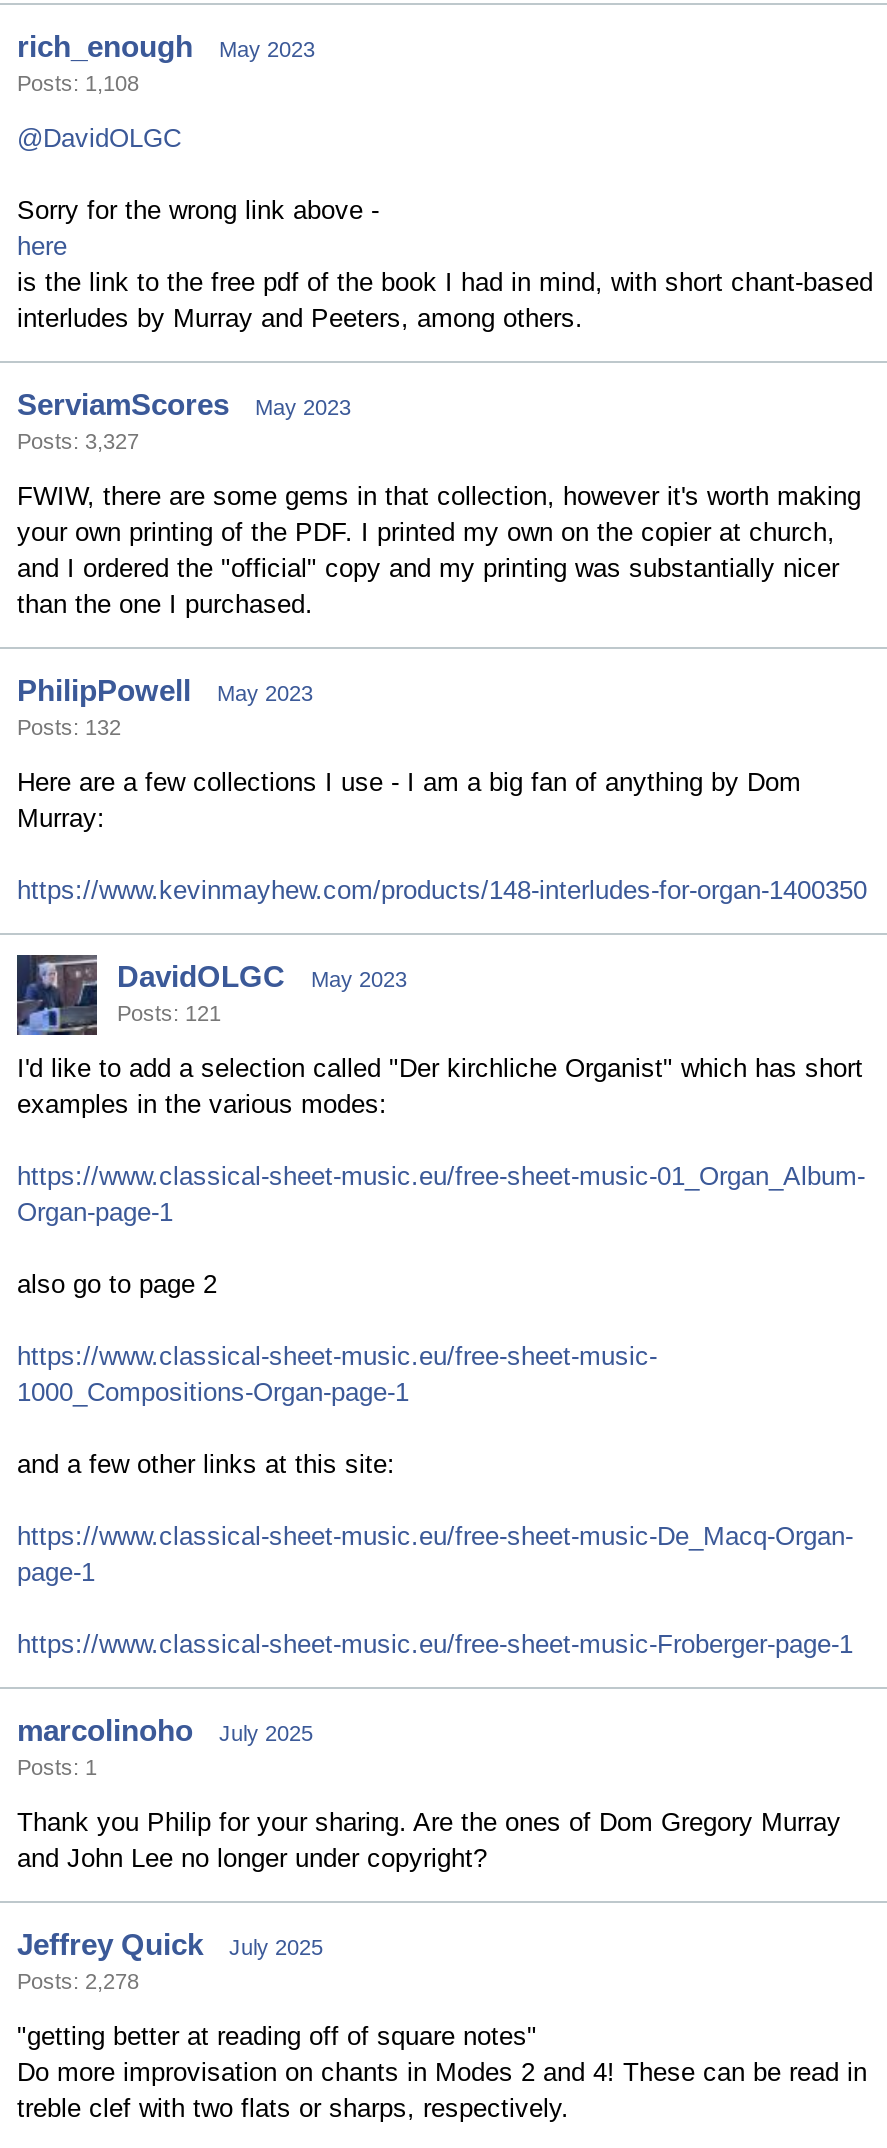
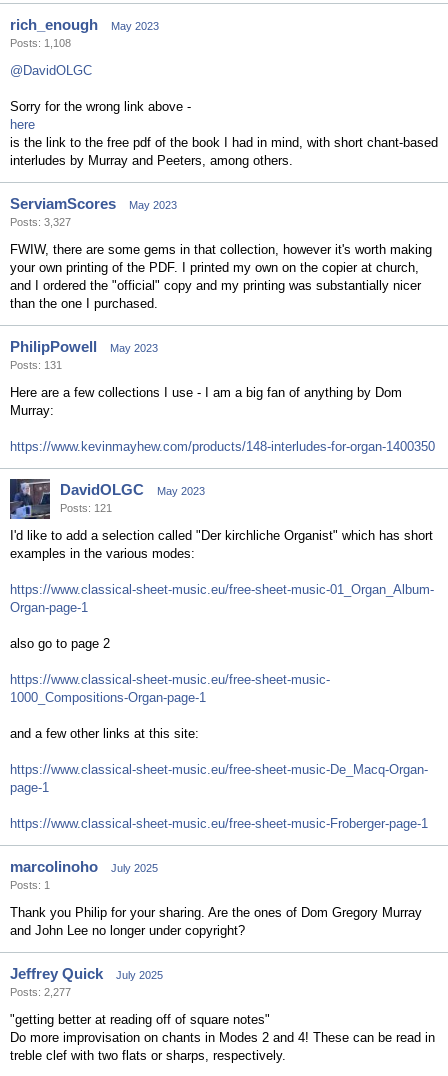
- Posts: 132
+ Posts: 131

- Posts: 2,278
+ Posts: 2,277
